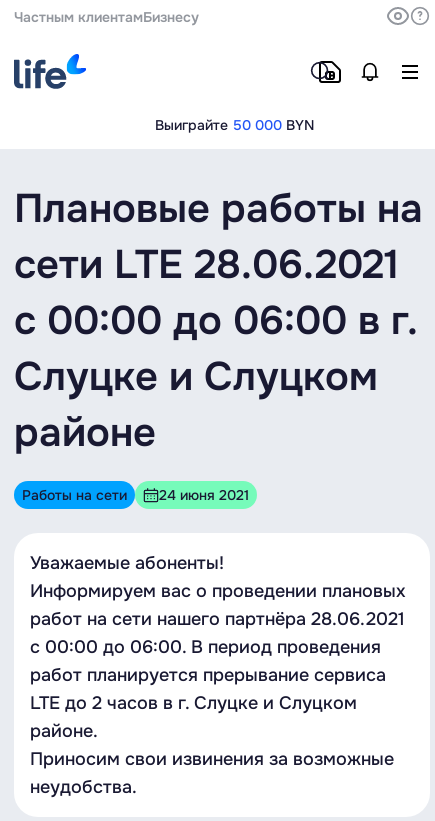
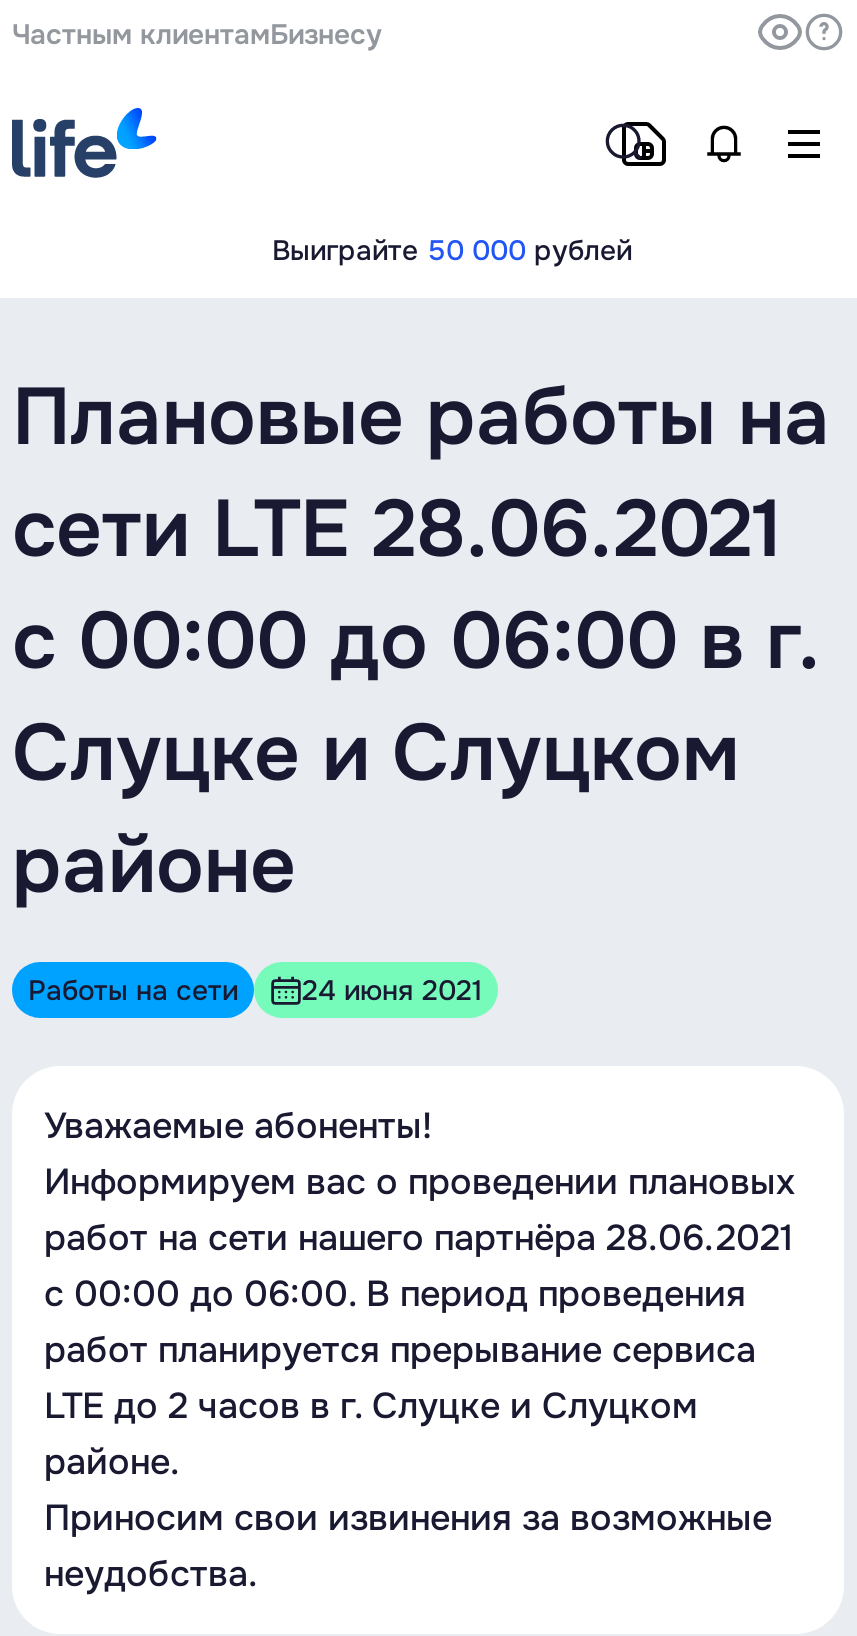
- Выиграйте 50 000 BYN
+ Выиграйте 50 000 рублей
